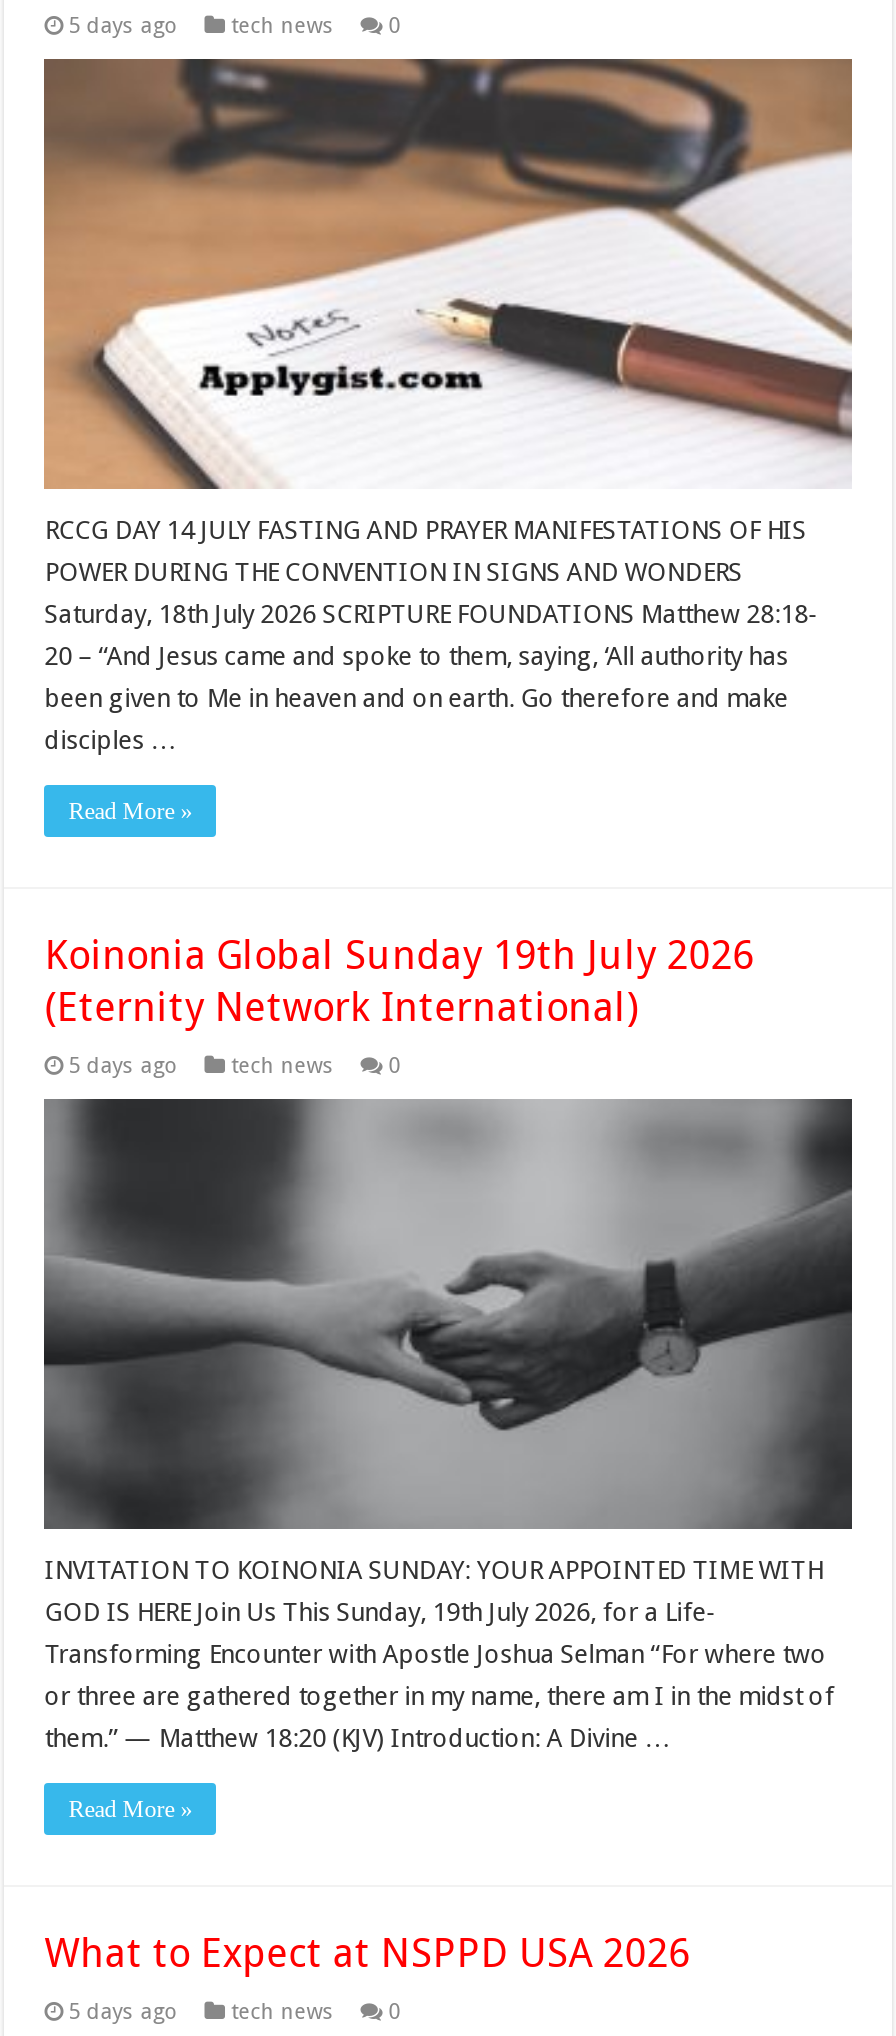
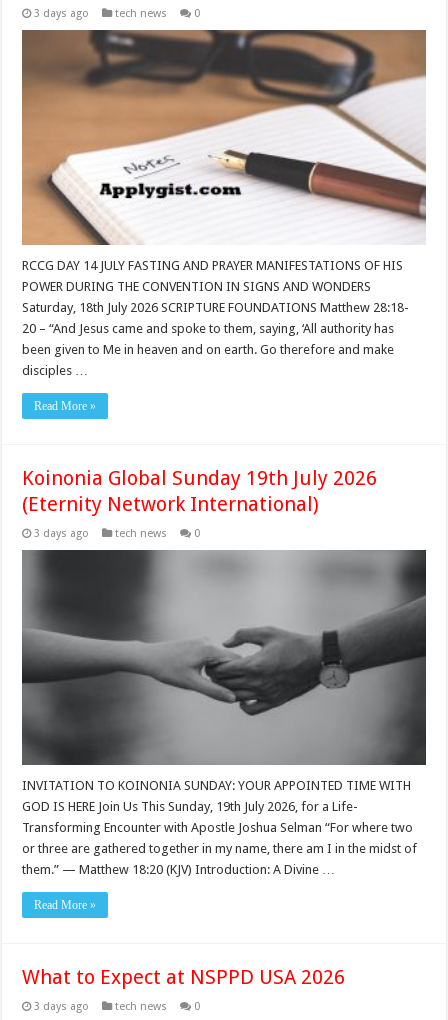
- 5 days ago tech news
+ 3 days ago tech news

- 5 days ago tech news
+ 3 days ago tech news

- 5 days ago tech news
+ 3 days ago tech news
